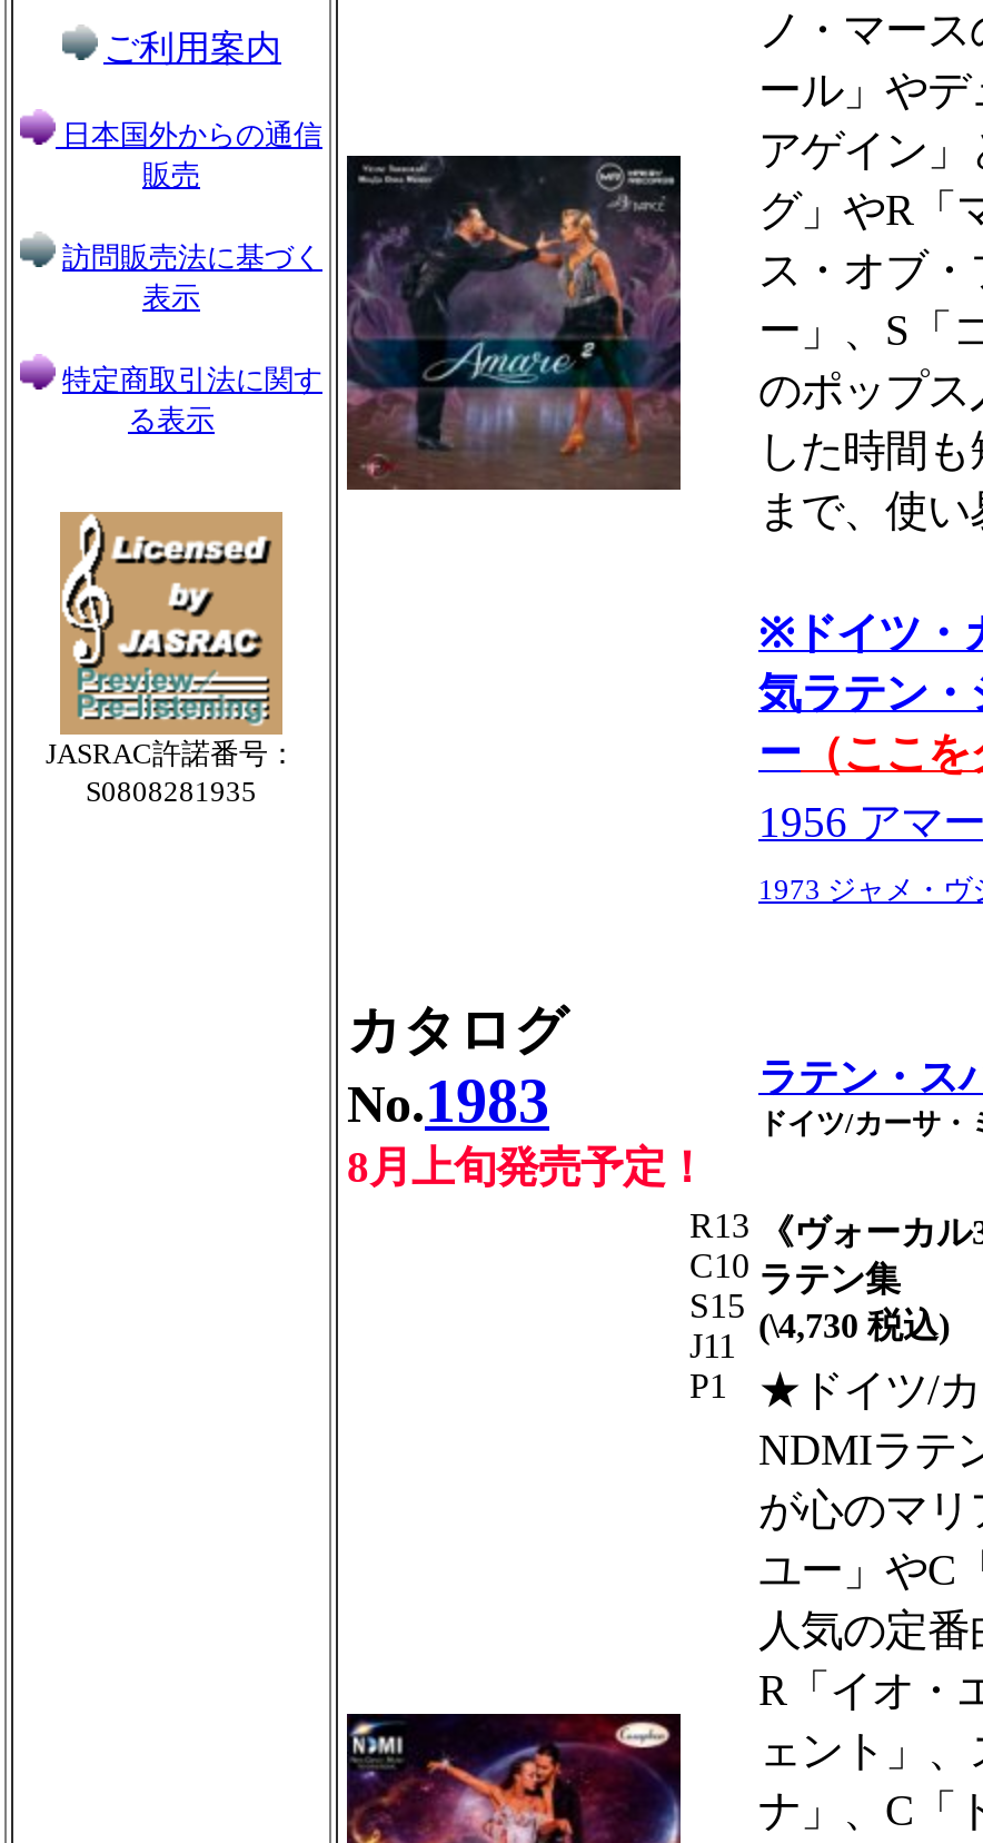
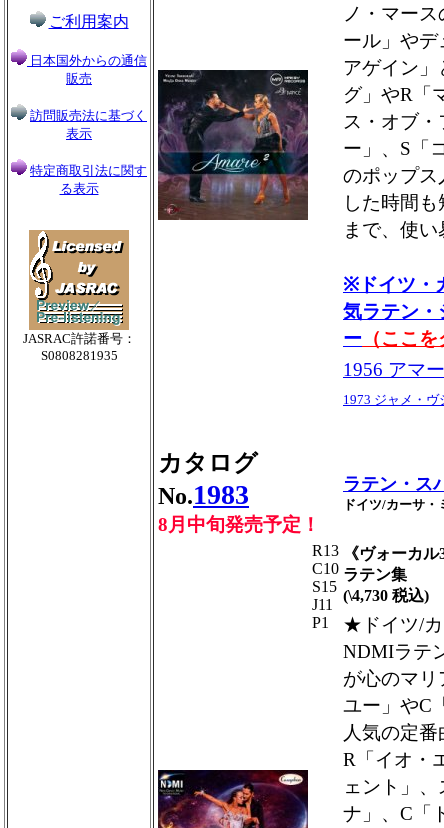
- 8月上旬発売予定！
+ 8月中旬発売予定！
